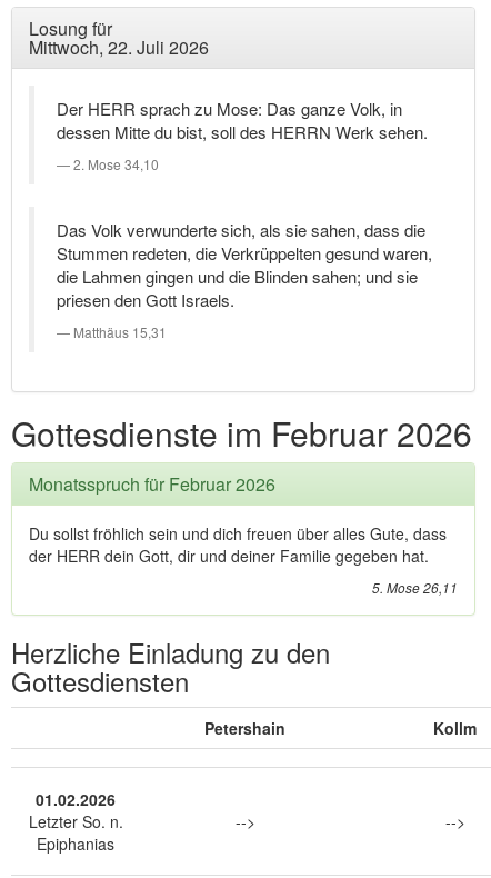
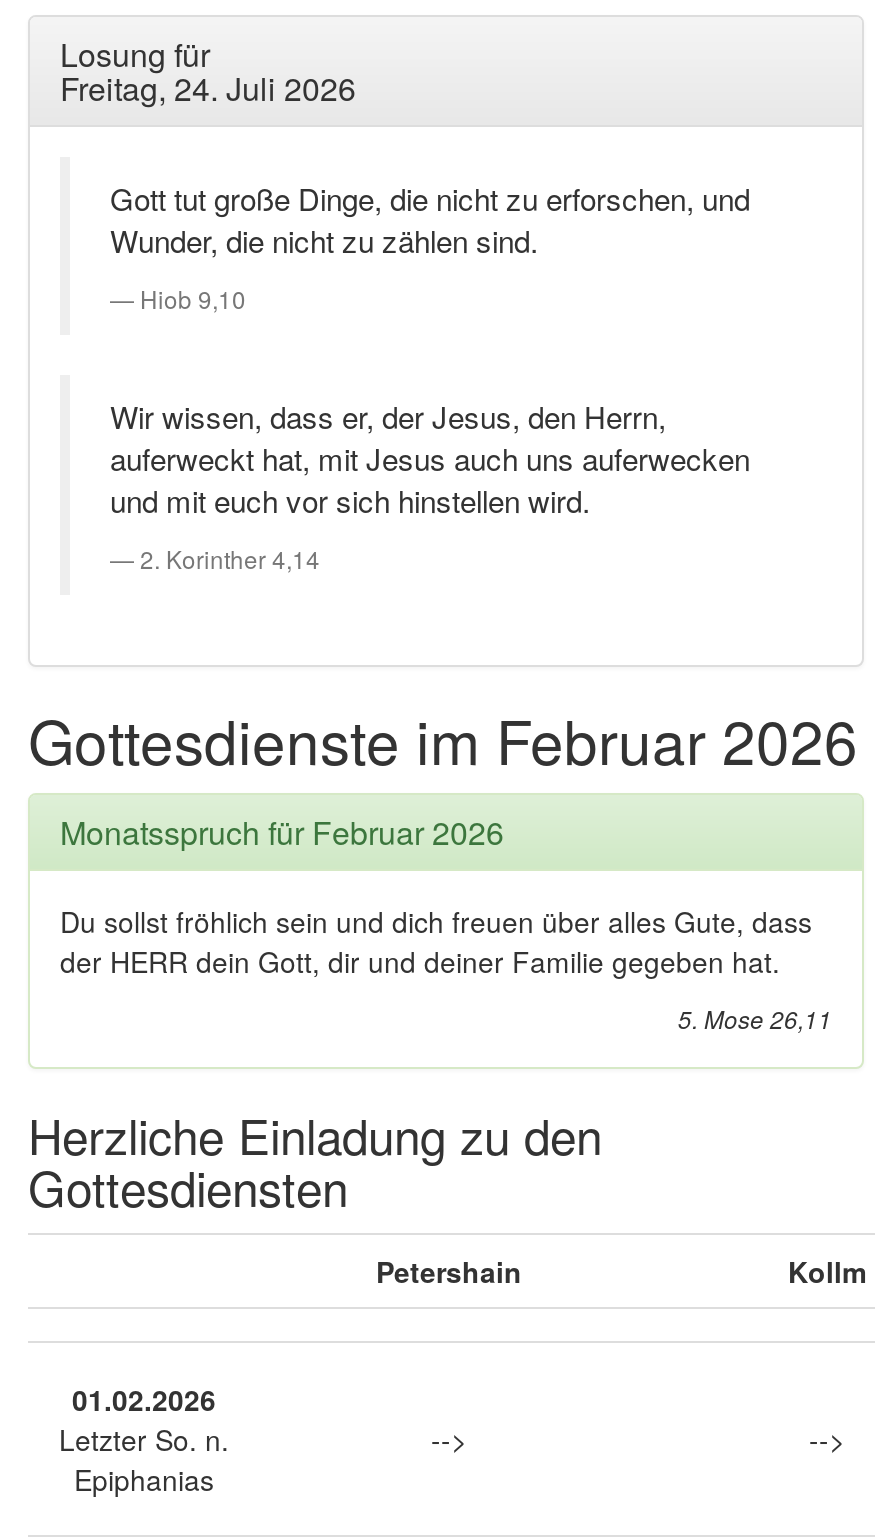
- Mittwoch, 22. Juli 2026
+ Freitag, 24. Juli 2026

- Der HERR sprach zu Mose: Das ganze Volk, in
- dessen Mitte du bist, soll des HERRN Werk sehen.
+ Gott tut große Dinge, die nicht zu erforschen, und
+ Wunder, die nicht zu zählen sind.

- 2. Mose 34,10
+ Hiob 9,10

- Das Volk verwunderte sich, als sie sahen, dass die
- Stummen redeten, die Verkrüppelten gesund waren,
- die Lahmen gingen und die Blinden sahen; und sie
- priesen den Gott Israels.
+ Wir wissen, dass er, der Jesus, den Herrn,
+ auferweckt hat, mit Jesus auch uns auferwecken
+ und mit euch vor sich hinstellen wird.

- Matthäus 15,31
+ 2. Korinther 4,14
